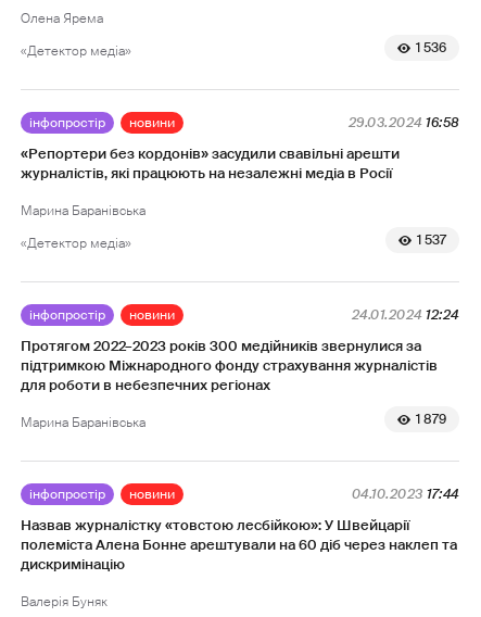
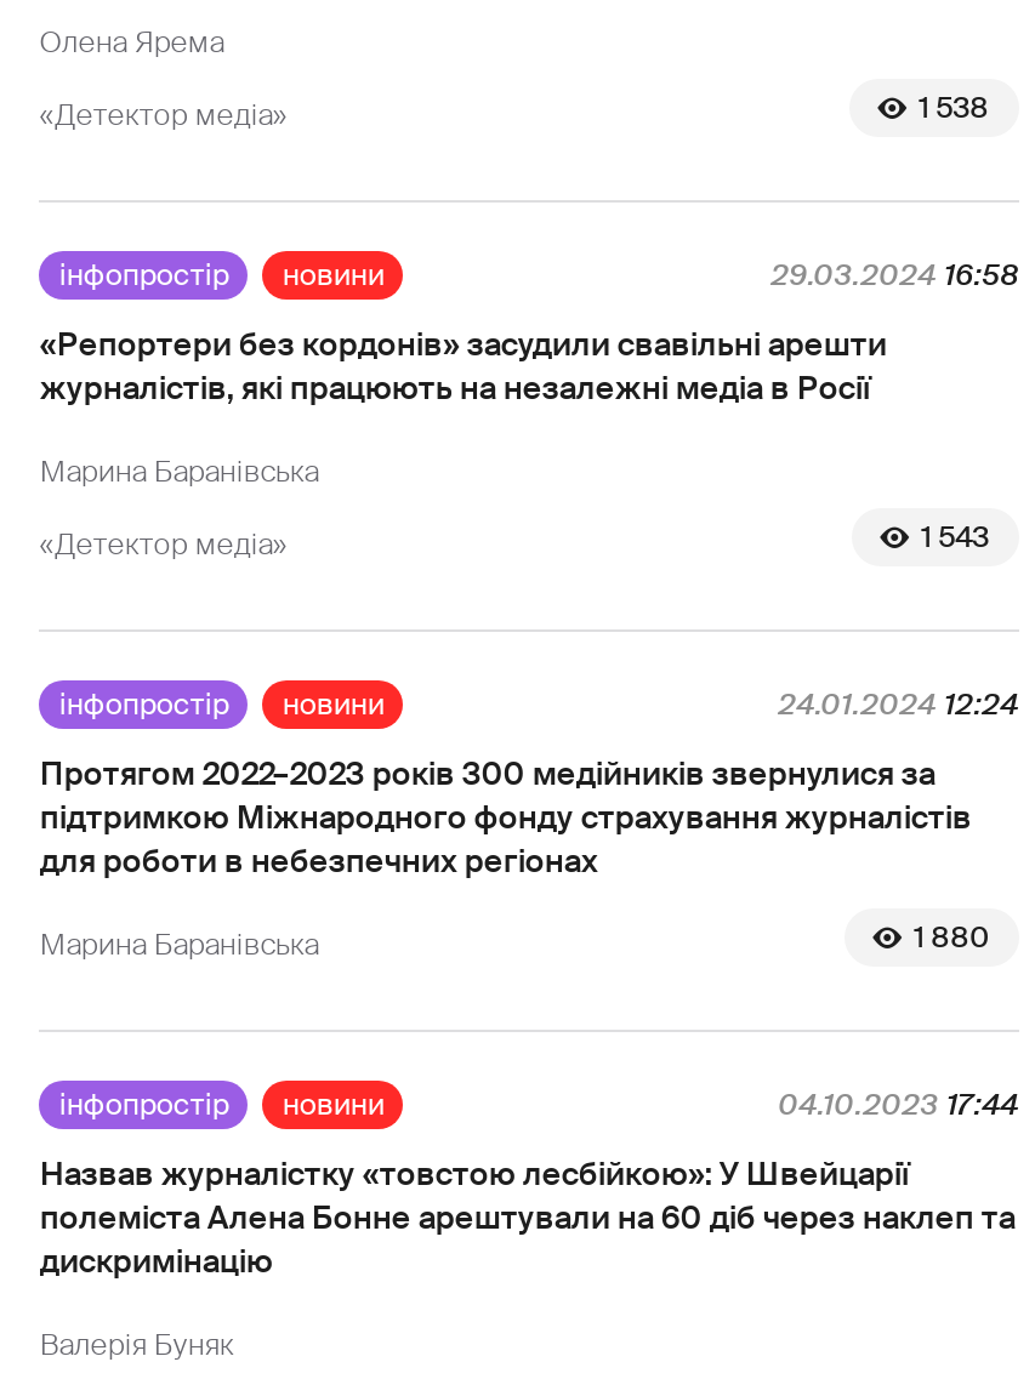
- 1 536
+ 1 538

- 1 537
+ 1 543

- 1 879
+ 1 880
